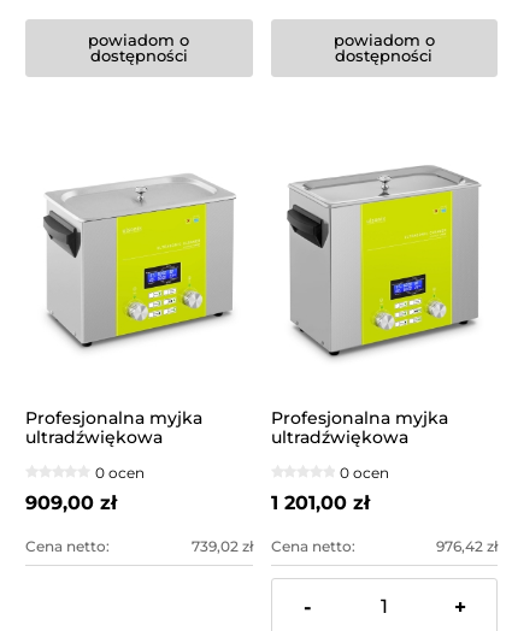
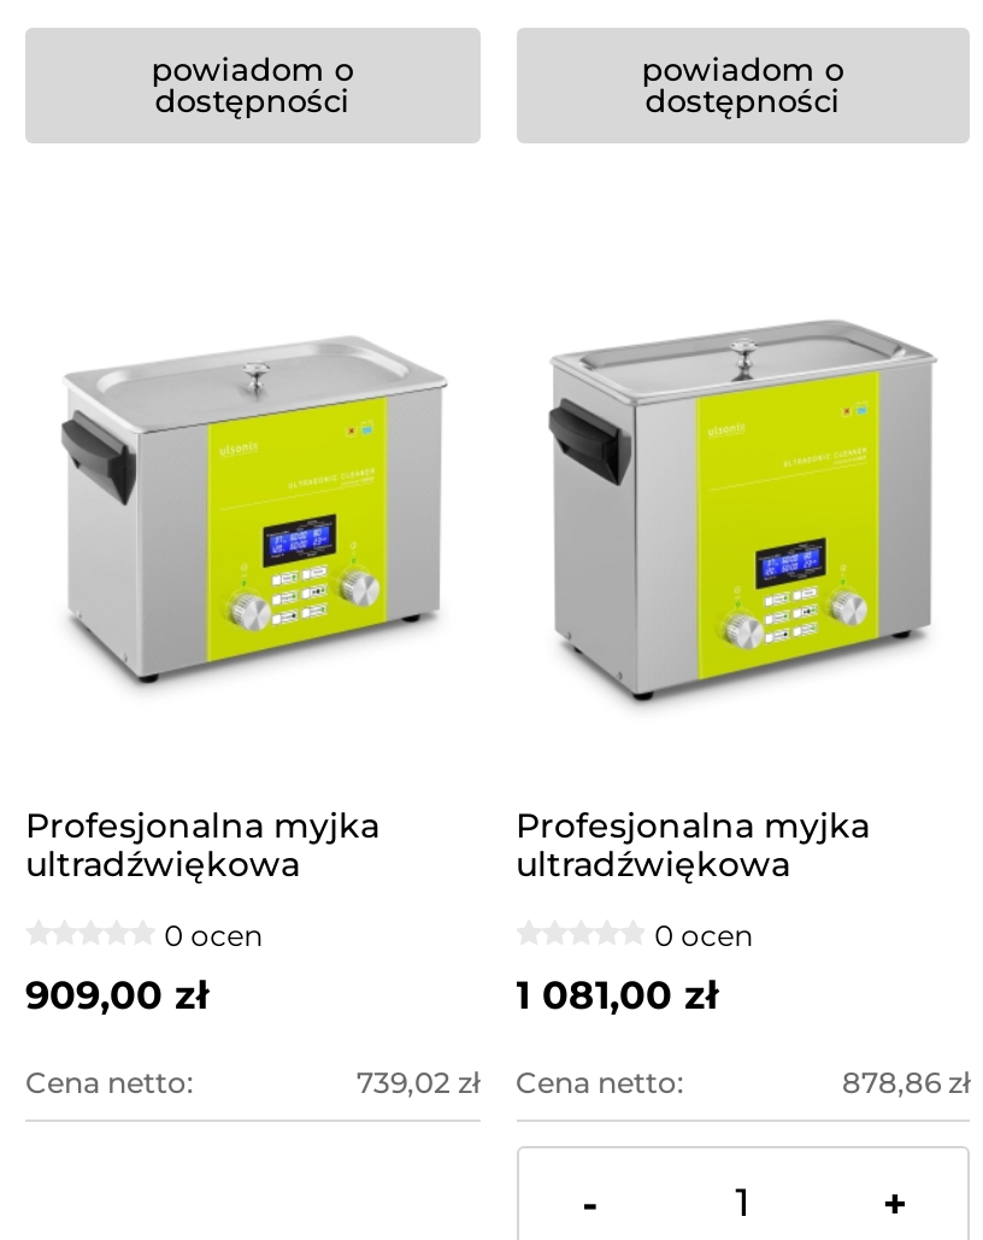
- 1 201,00 zł
+ 1 081,00 zł

- 976,42 zł
+ 878,86 zł
